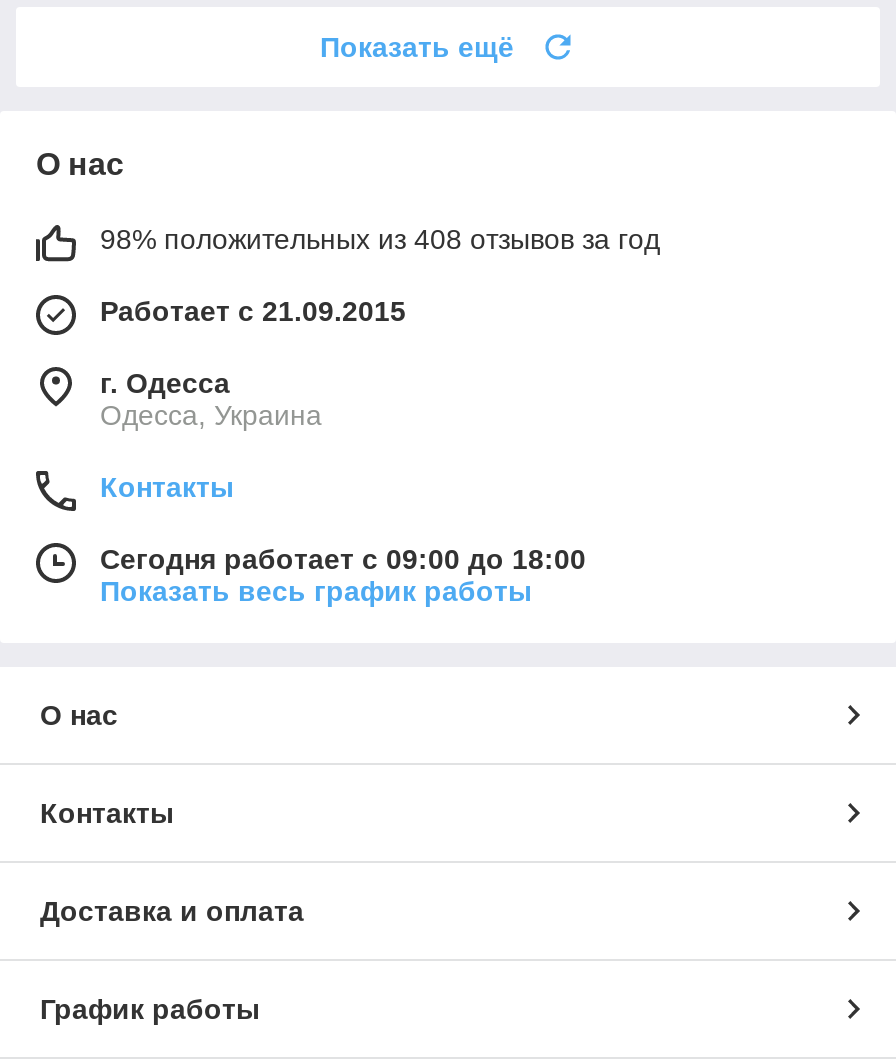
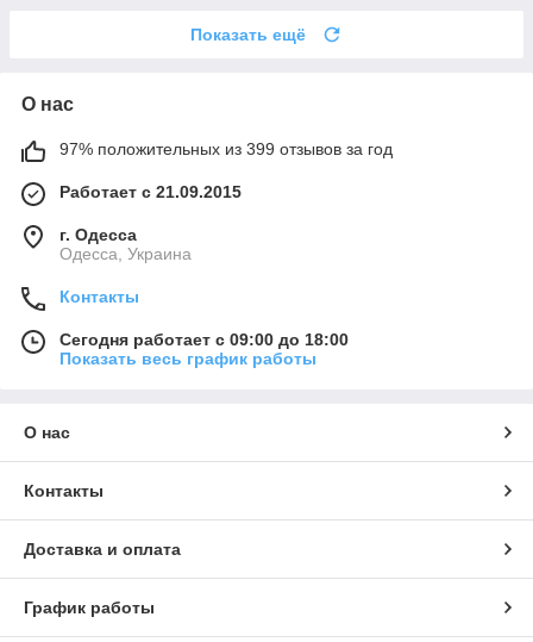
- 98% положительных из 408 отзывов за год
+ 97% положительных из 399 отзывов за год
